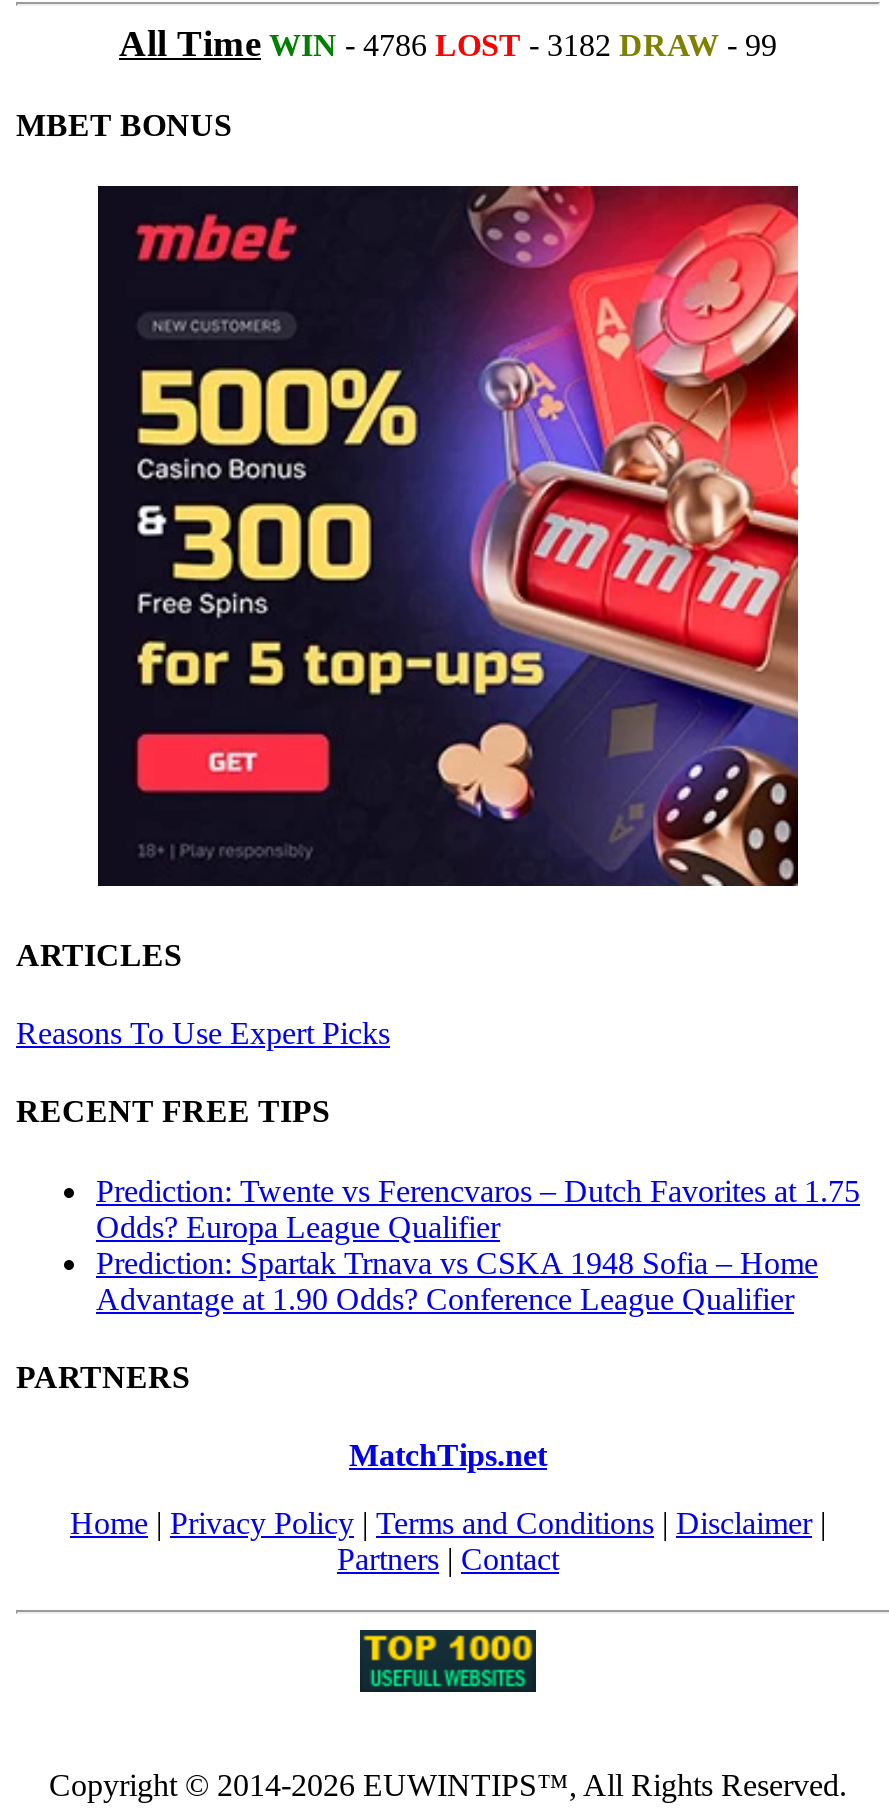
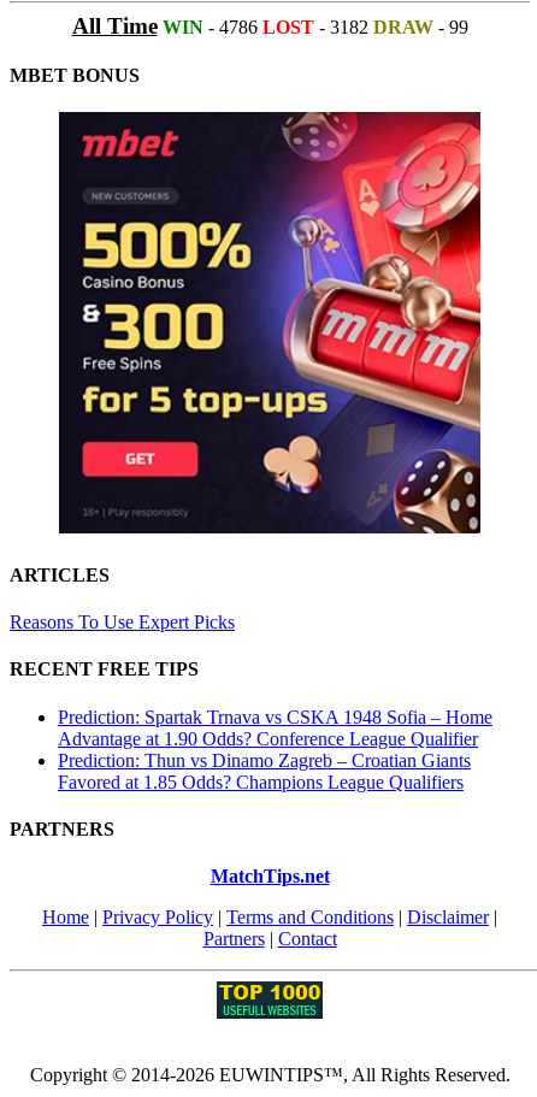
- Prediction: Twente vs Ferencvaros – Dutch Favorites at 1.75
- Odds? Europa League Qualifier

moved up: Prediction: Spartak Trnava vs CSKA 1948 Sofia – Home | Advantage at 1.90 Odds? Conference League Qualifier

+ Prediction: Thun vs Dinamo Zagreb – Croatian Giants
+ Favored at 1.85 Odds? Champions League Qualifiers
